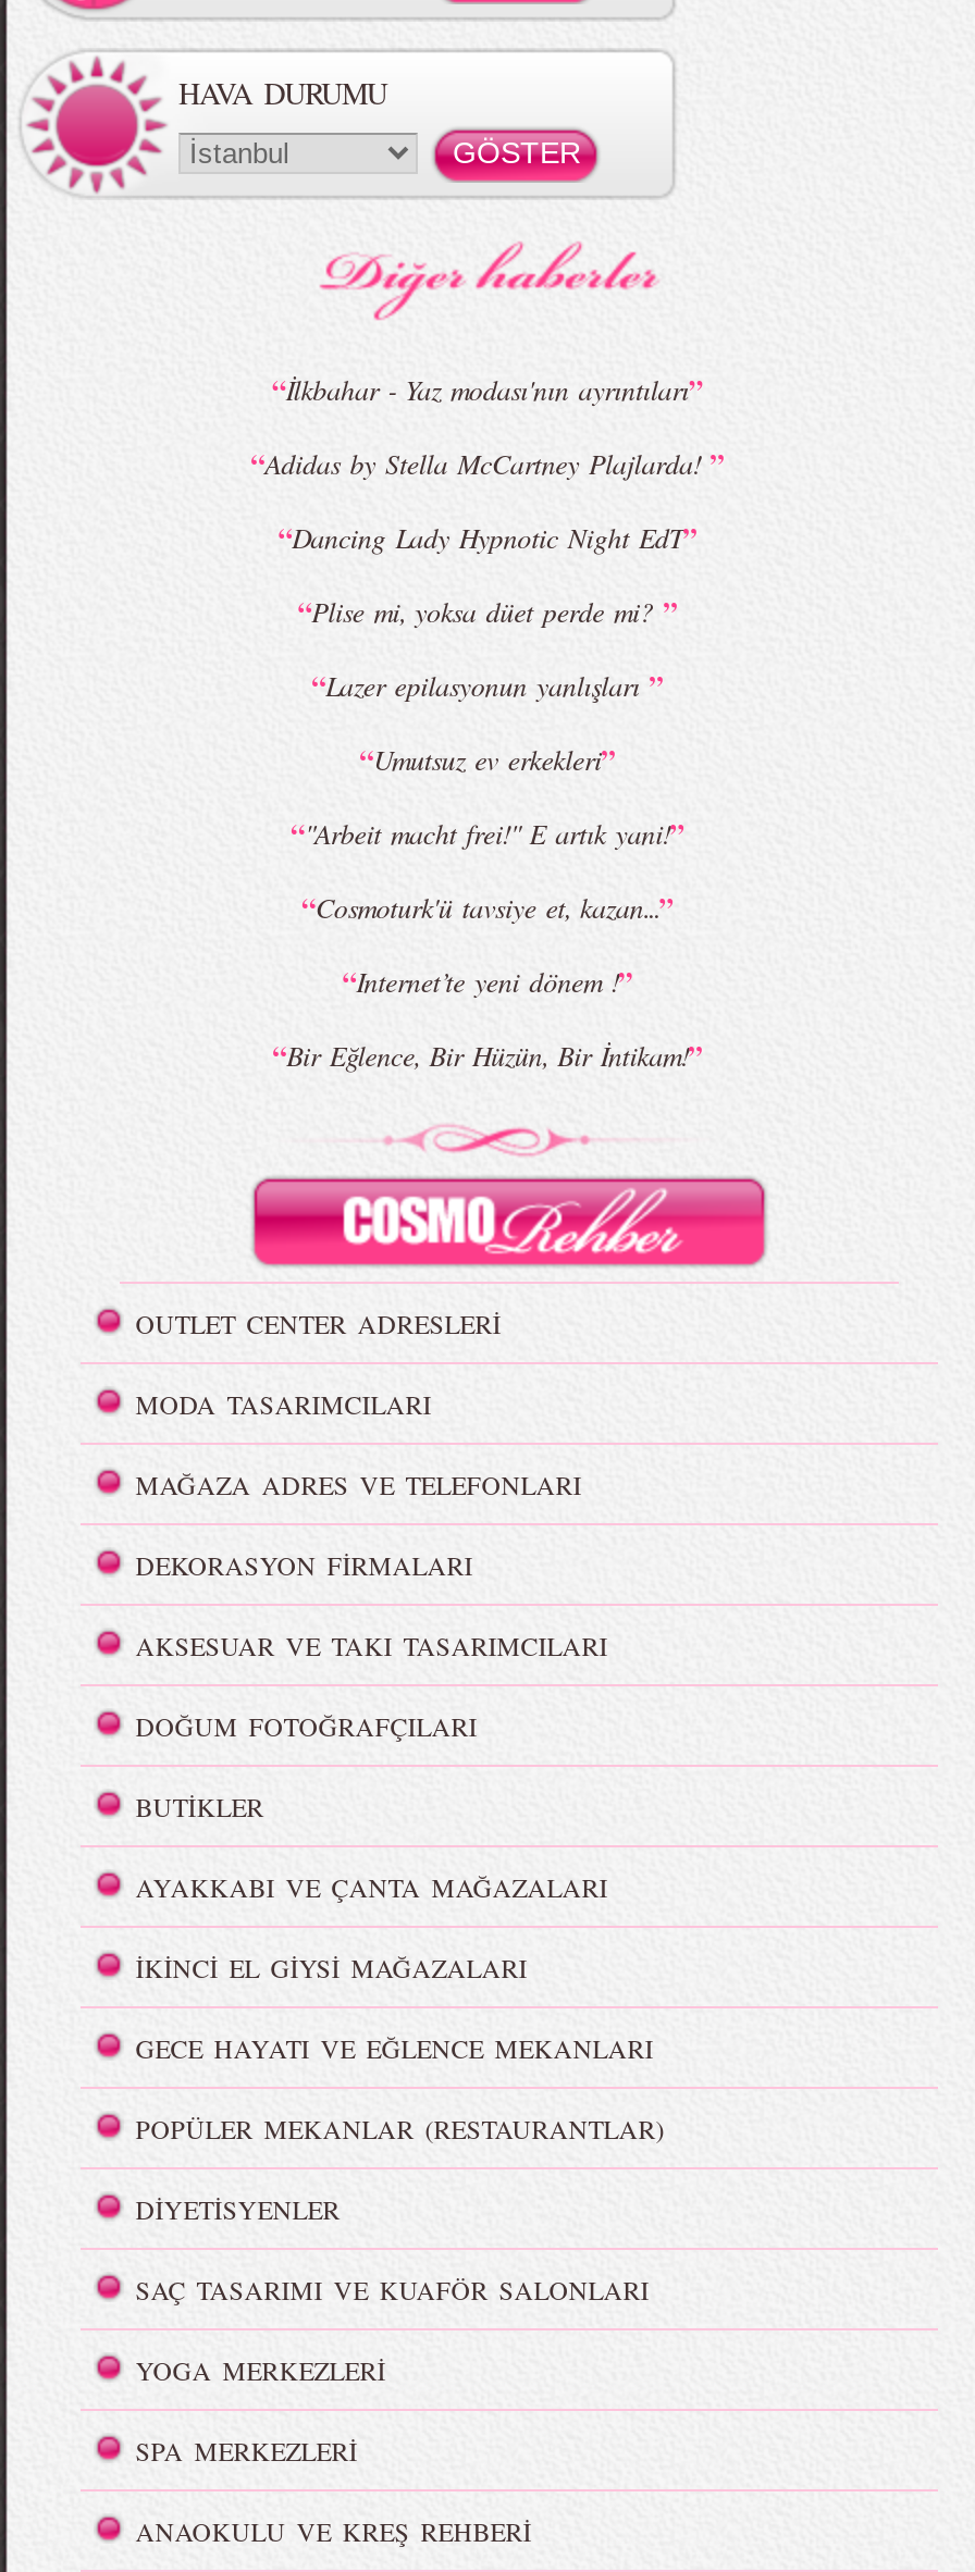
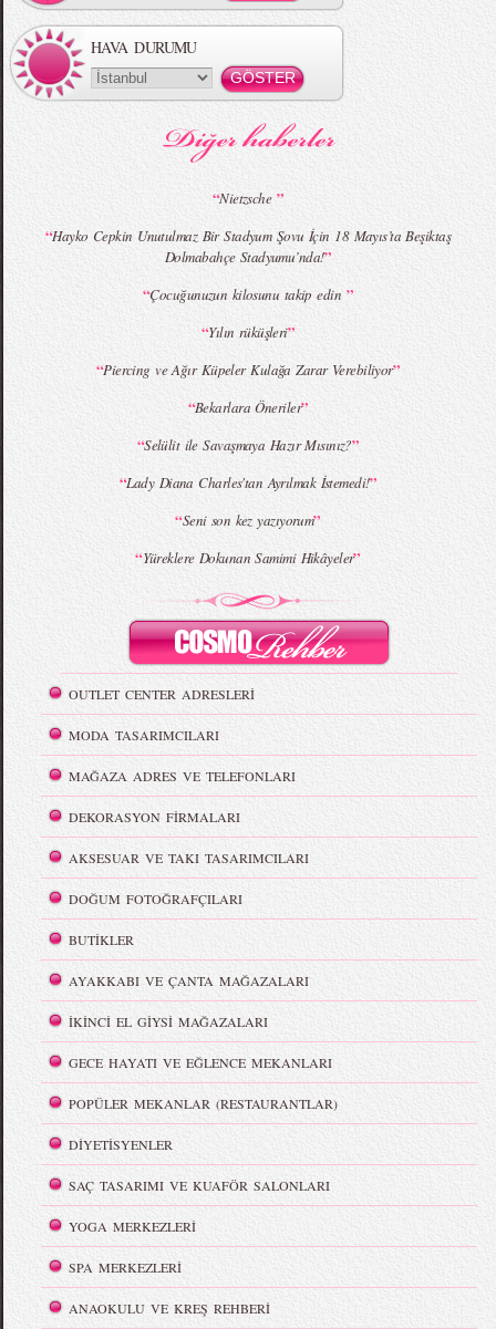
- “İlkbahar - Yaz modası'nın ayrıntıları”
+ “Nietzsche”

- “Adidas by Stella McCartney Plajlarda!”
+ “Hayko Cepkin Unutulmaz Bir Stadyum Şovu İçin 18 Mayıs’ta Beşiktaş
+ Dolmabahçe Stadyumu’nda!”

- “Dancing Lady Hypnotic Night EdT”
+ “Çocuğunuzun kilosunu takip edin”

- “Plise mi, yoksa düet perde mi?”
+ “Yılın rüküşleri”

- “Lazer epilasyonun yanlışları”
+ “Piercing ve Ağır Küpeler Kulağa Zarar Verebiliyor”

- “Umutsuz ev erkekleri”
+ “Bekarlara Öneriler”

- “"Arbeit macht frei!" E artık yani!”
+ “Selülit ile Savaşmaya Hazır Mısınız?”

- “Cosmoturk'ü tavsiye et, kazan...”
+ “Lady Diana Charles'tan Ayrılmak İstemedi!”

- “Internet’te yeni dönem !”
+ “Seni son kez yazıyorum”

- “Bir Eğlence, Bir Hüzün, Bir İntikam!”
+ “Yüreklere Dokunan Samimi Hikâyeler”
